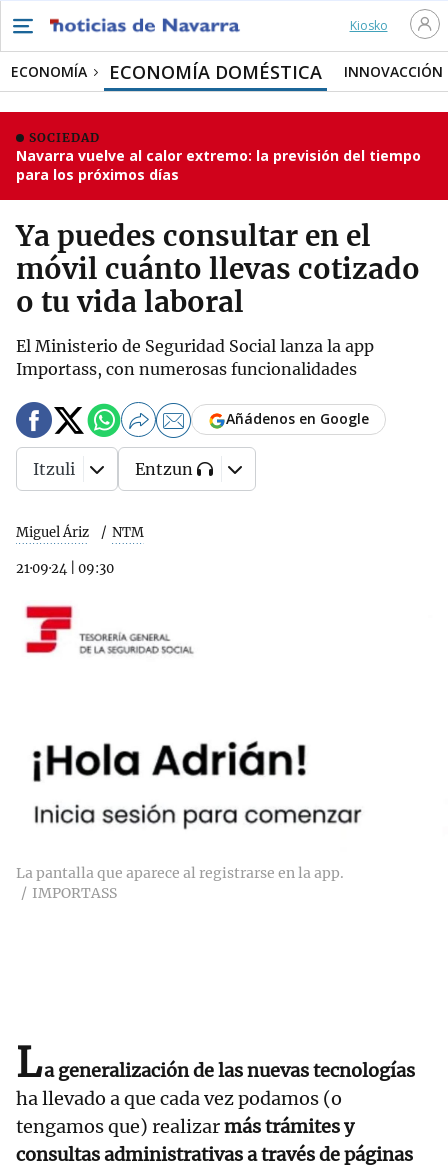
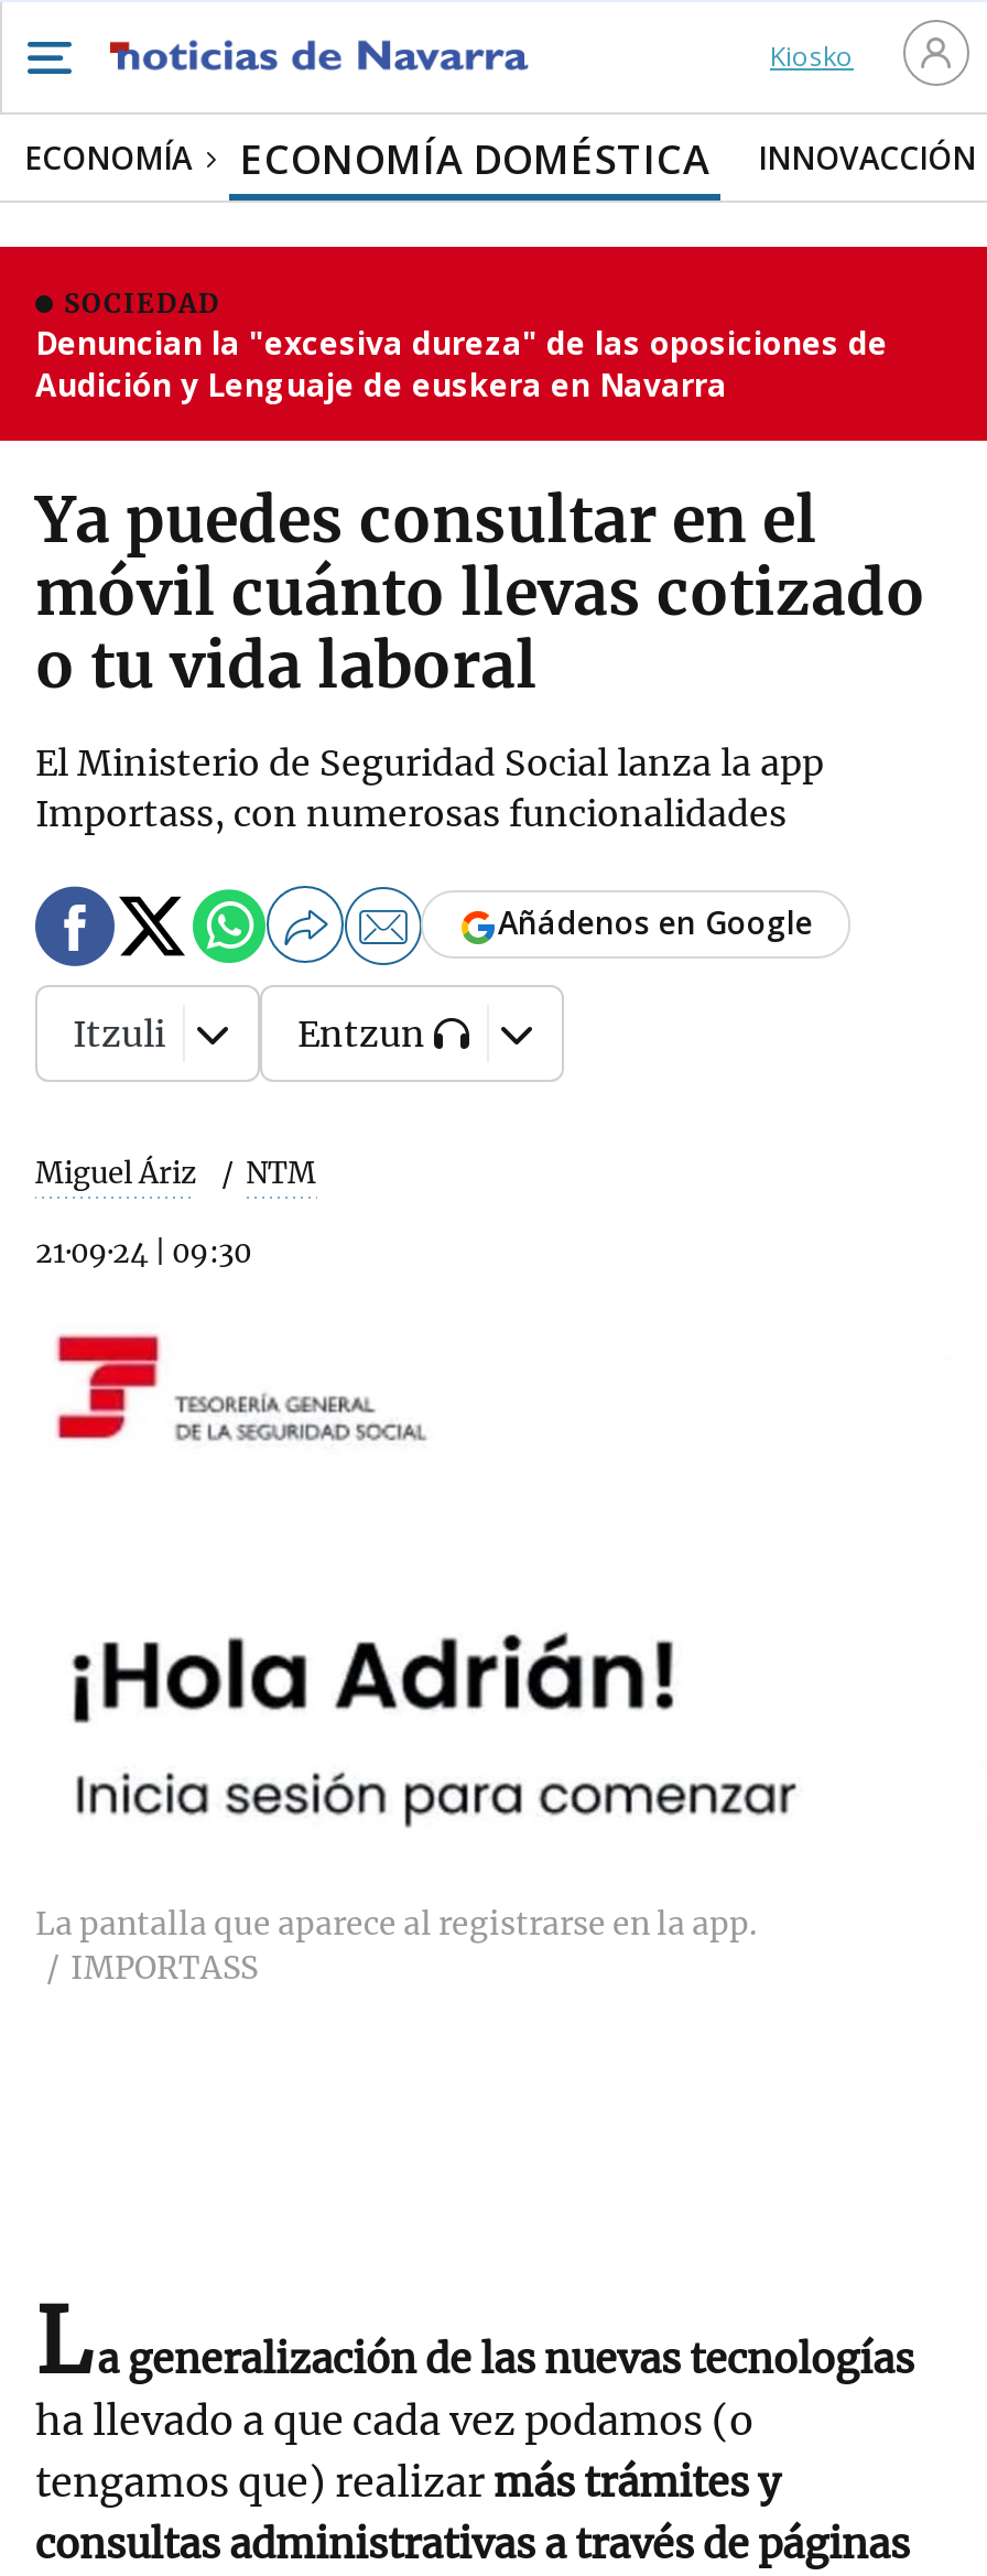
- Navarra vuelve al calor extremo: la previsión del tiempo
- para los próximos días
+ Denuncian la "excesiva dureza" de las oposiciones de
+ Audición y Lenguaje de euskera en Navarra
